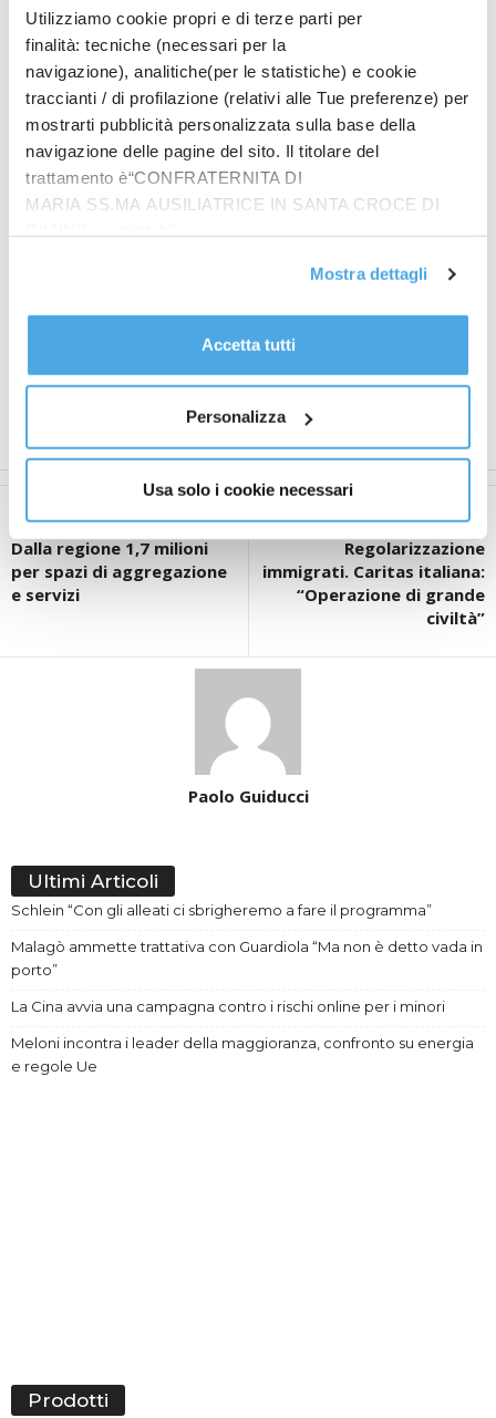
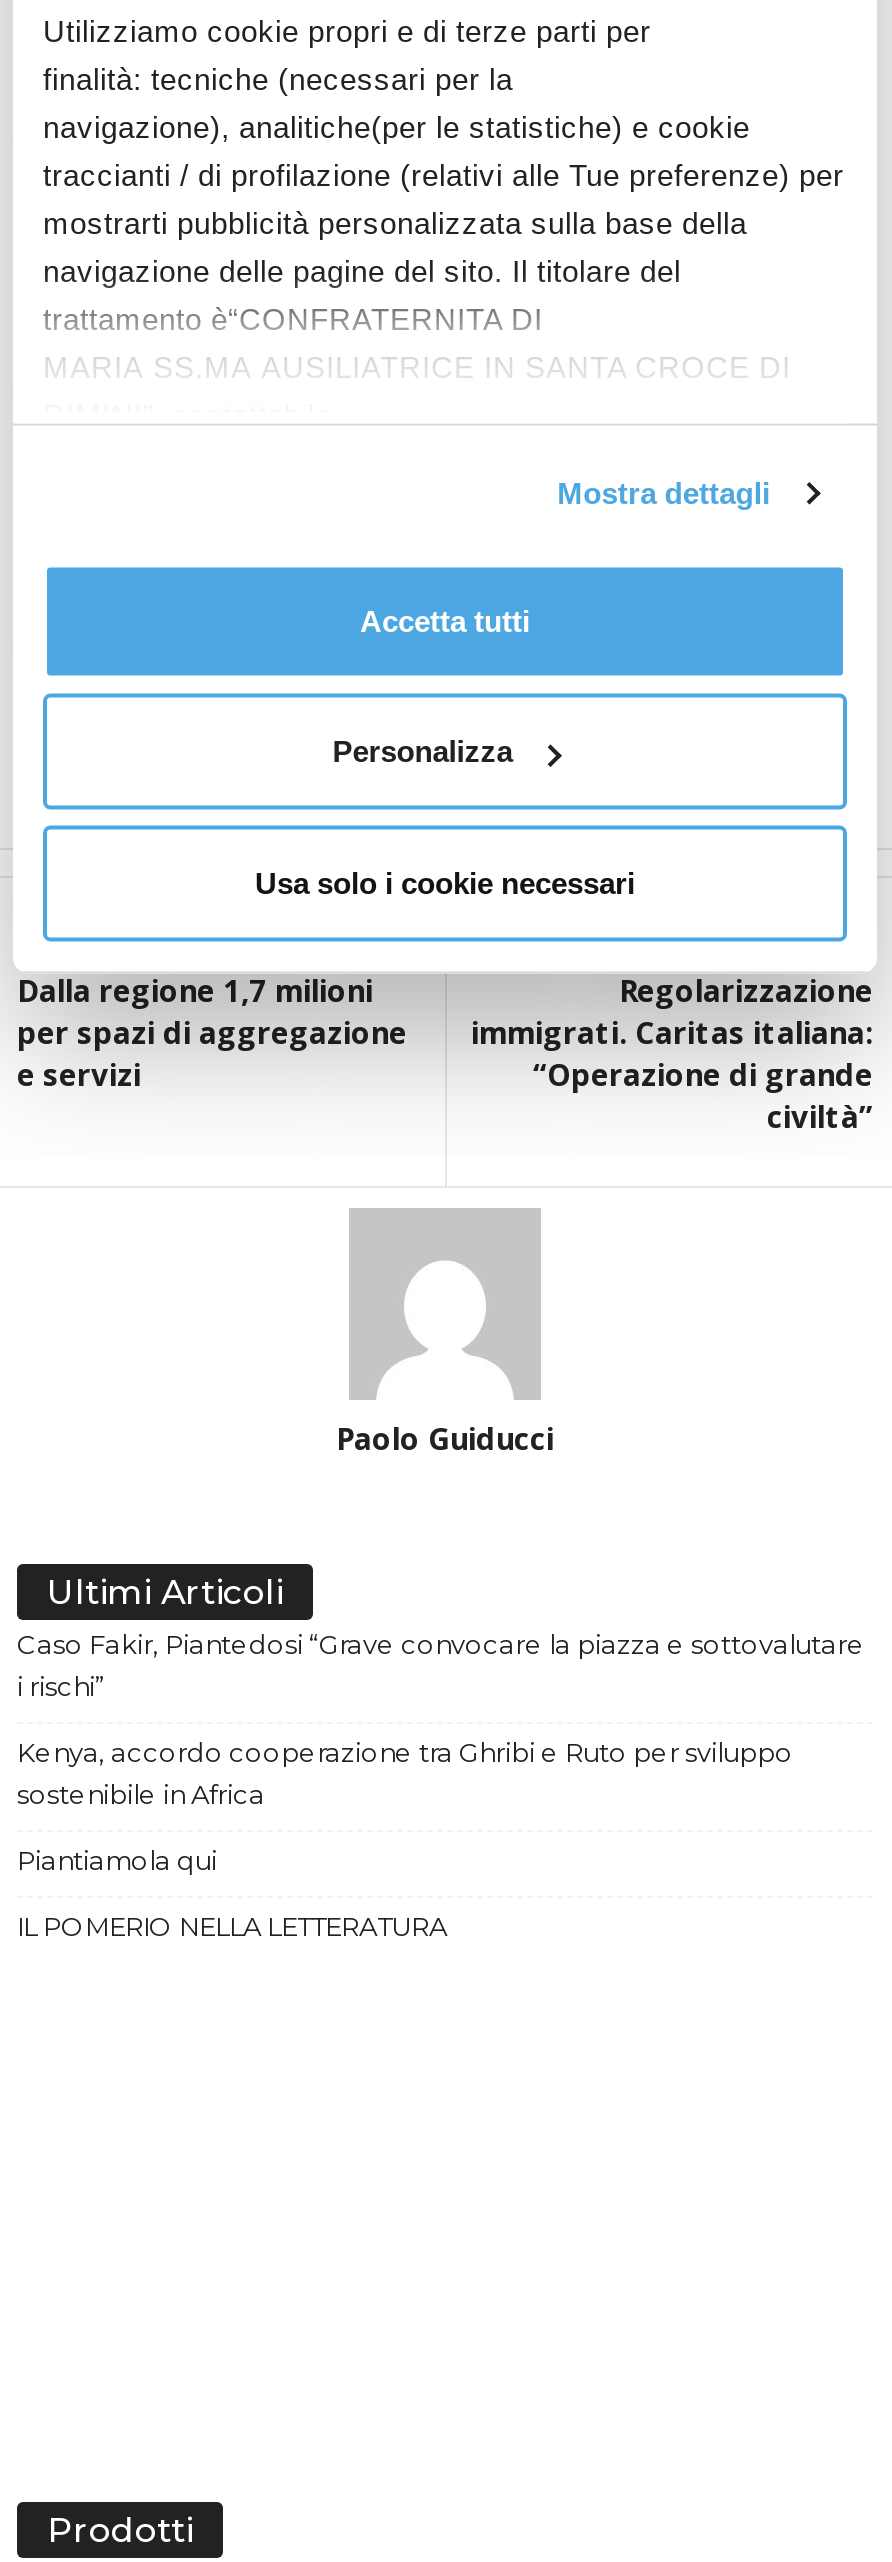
- Schlein “Con gli alleati ci sbrigheremo a fare il programma”
+ Caso Fakir, Piantedosi “Grave convocare la piazza e sottovalutare
+ i rischi”

- Malagò ammette trattativa con Guardiola “Ma non è detto vada in
- porto”
+ Kenya, accordo cooperazione tra Ghribi e Ruto per sviluppo
+ sostenibile in Africa

- La Cina avvia una campagna contro i rischi online per i minori
+ Piantiamola qui

- Meloni incontra i leader della maggioranza, confronto su energia
- e regole Ue
+ IL POMERIO NELLA LETTERATURA
